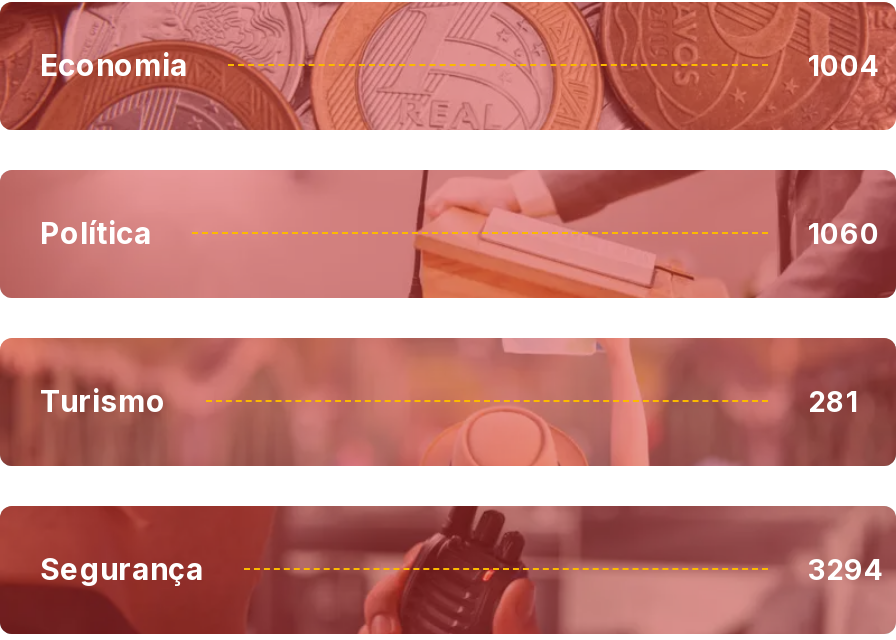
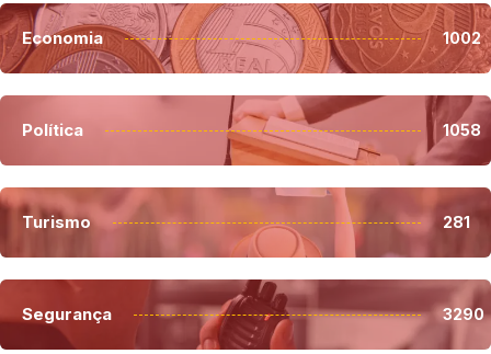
- 1004
+ 1002

- 1060
+ 1058

- 3294
+ 3290
